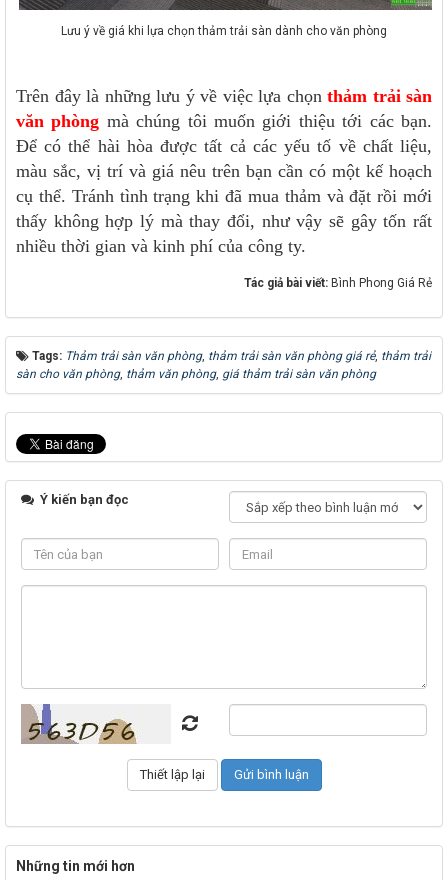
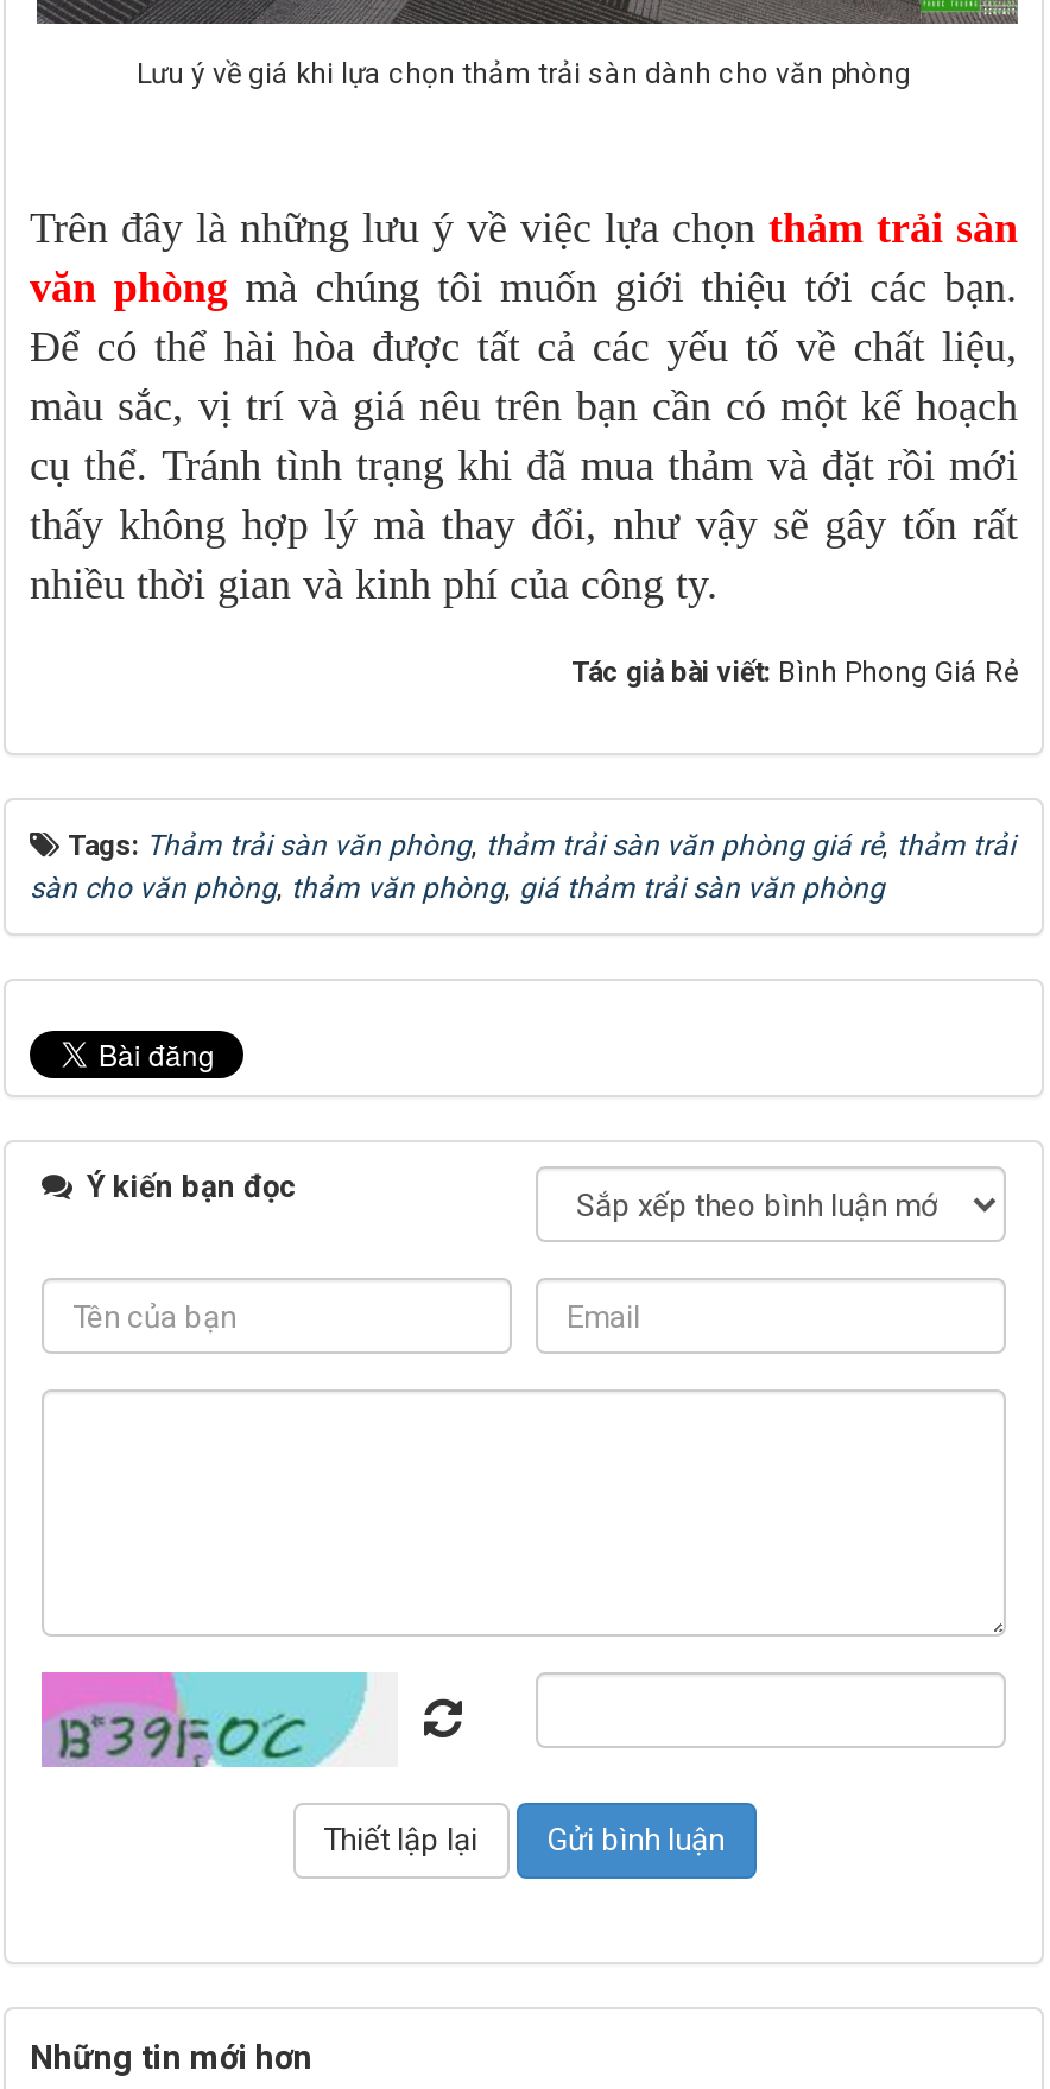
- [image]
+ [image]
